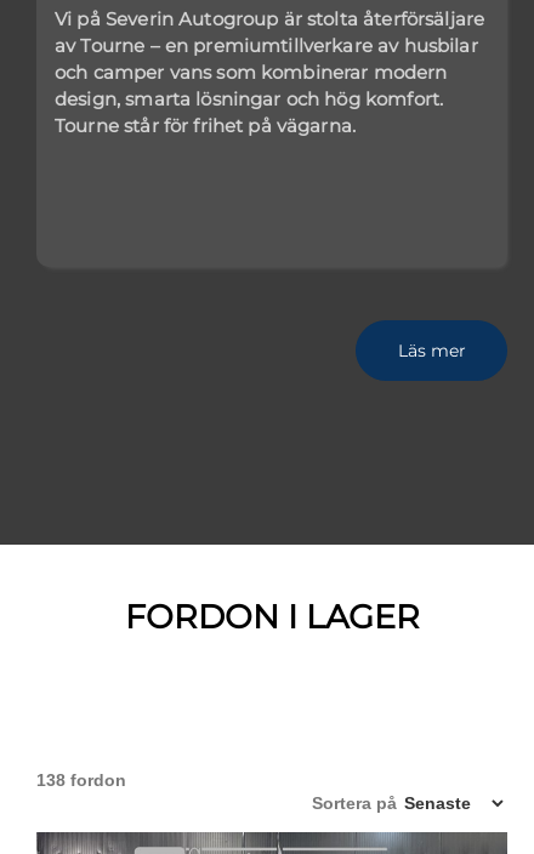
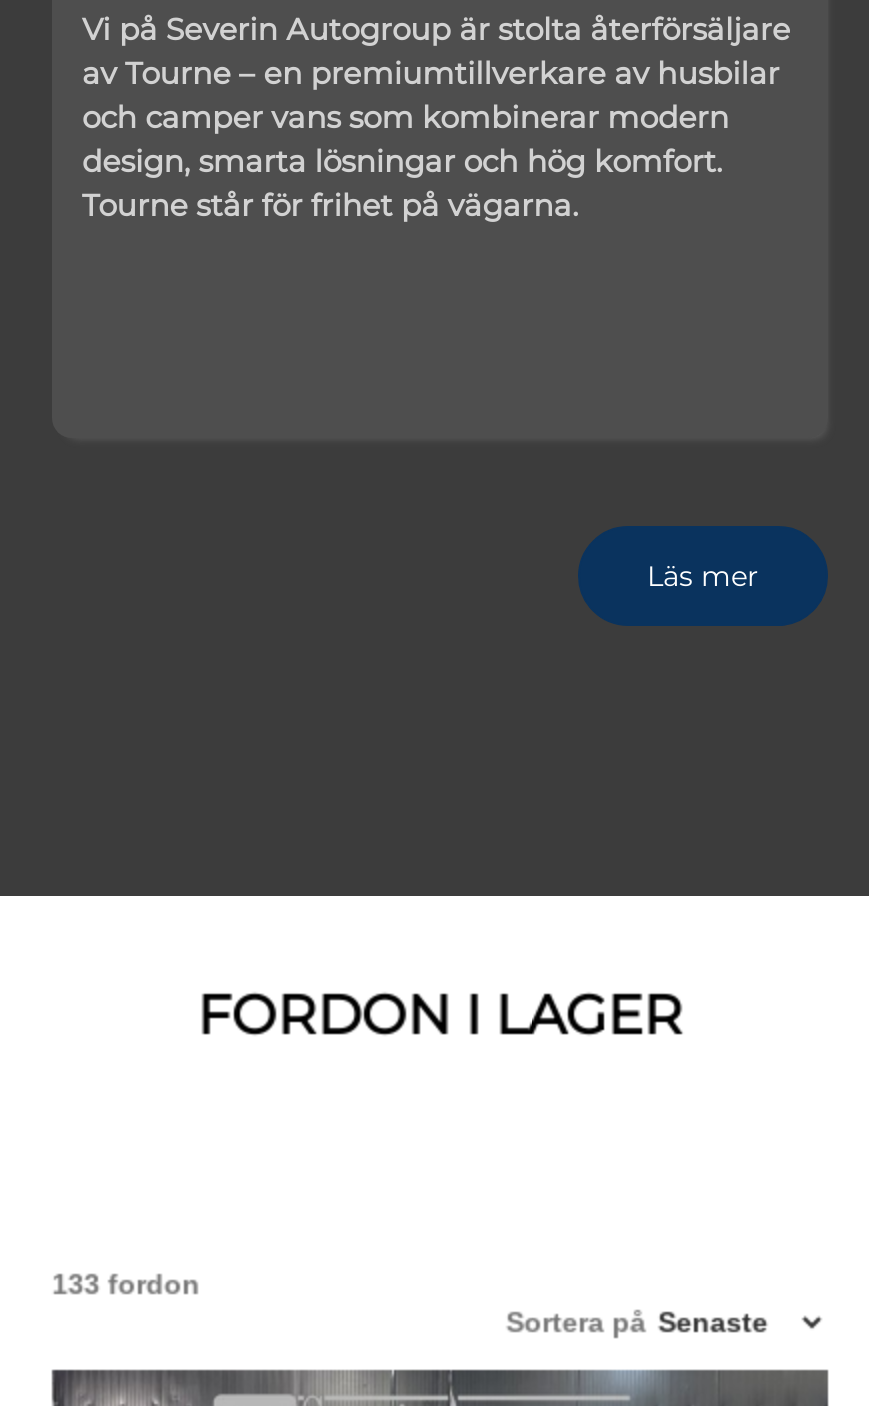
- 138 fordon
+ 133 fordon
